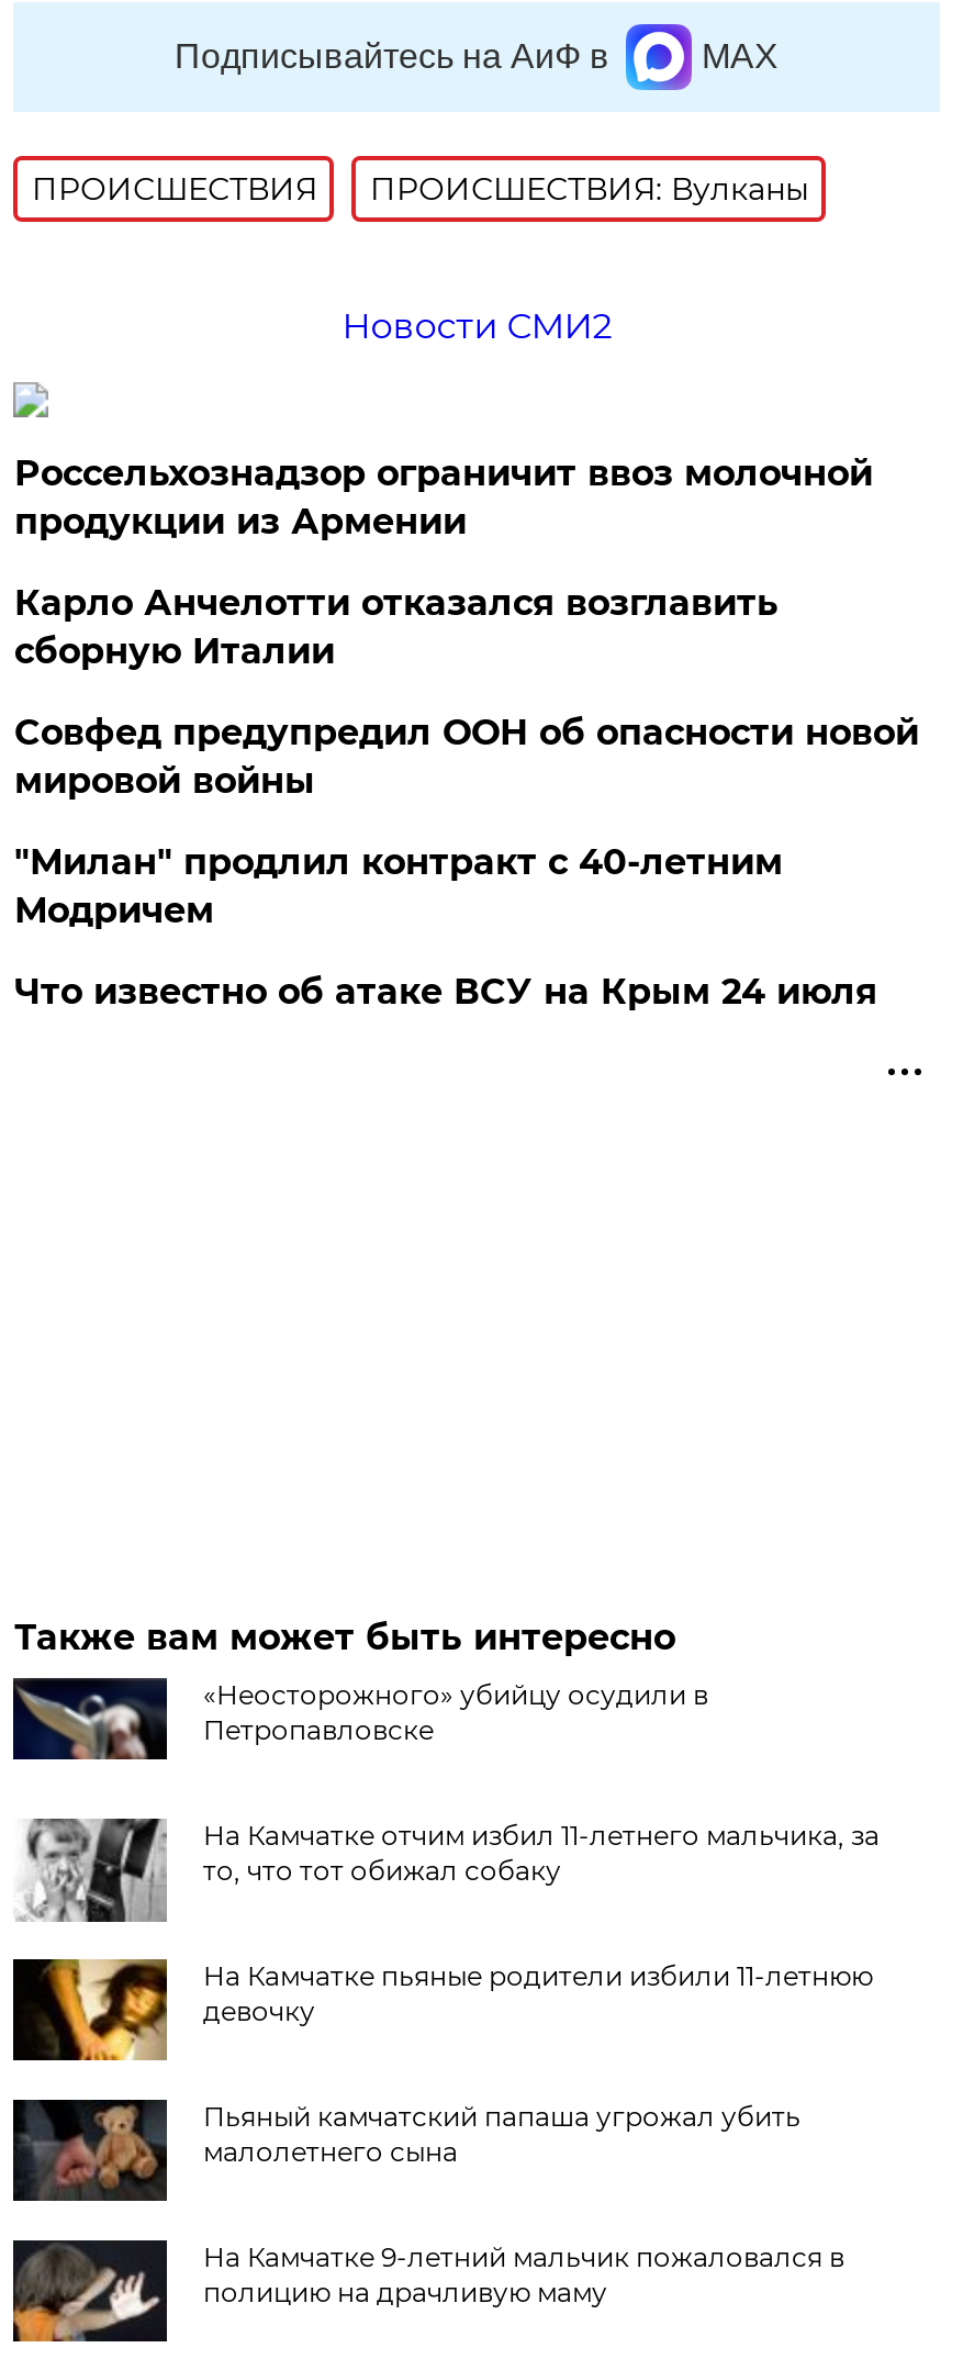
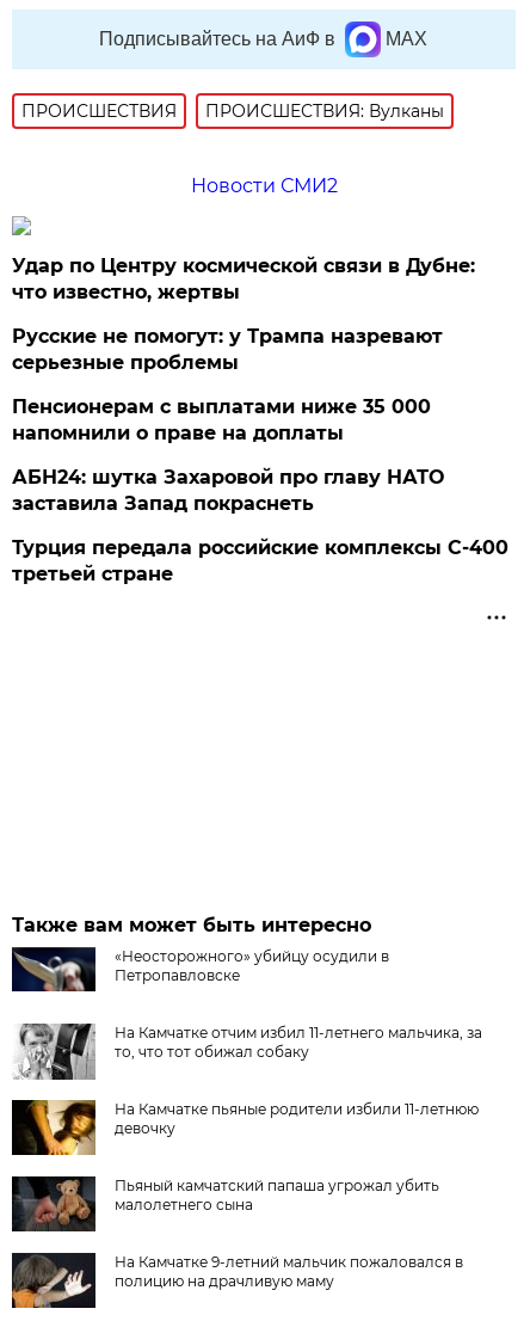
- Россельхознадзор ограничит ввоз молочной
- продукции из Армении
+ Удар по Центру космической связи в Дубне:
+ что известно, жертвы

- Карло Анчелотти отказался возглавить
- сборную Италии
+ Русские не помогут: у Трампа назревают
+ серьезные проблемы

- Совфед предупредил ООН об опасности новой
- мировой войны
+ Пенсионерам с выплатами ниже 35 000
+ напомнили о праве на доплаты

- "Милан" продлил контракт с 40-летним
- Модричем
+ АБН24: шутка Захаровой про главу НАТО
+ заставила Запад покраснеть

- Что известно об атаке ВСУ на Крым 24 июля
+ Турция передала российские комплексы С-400
+ третьей стране
